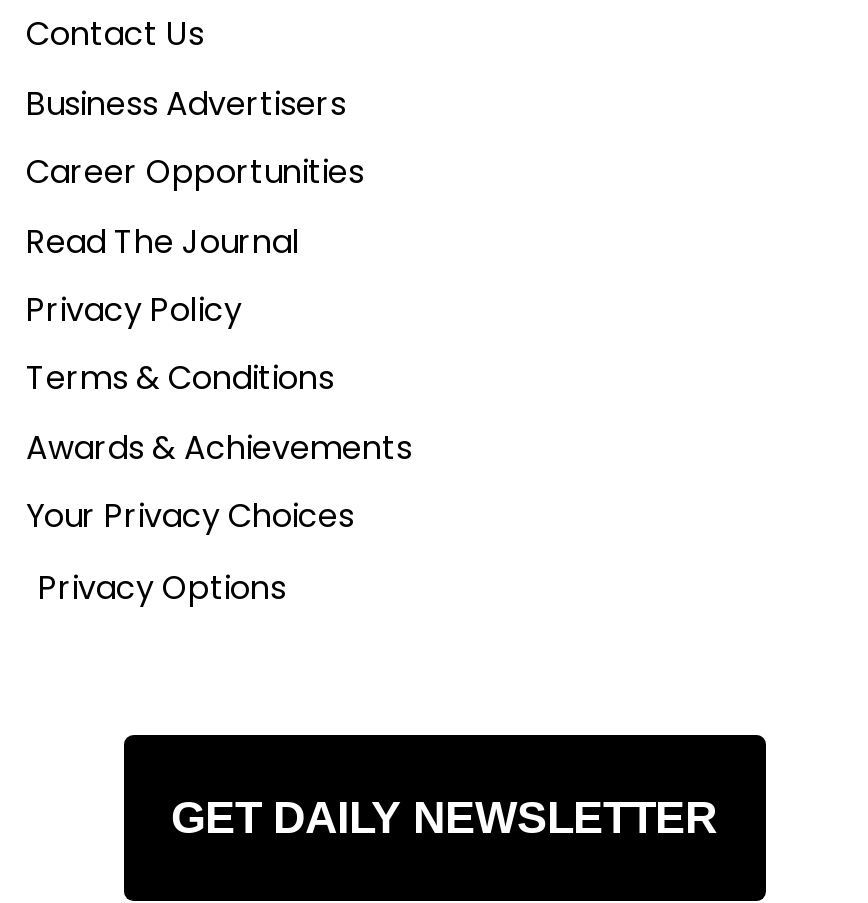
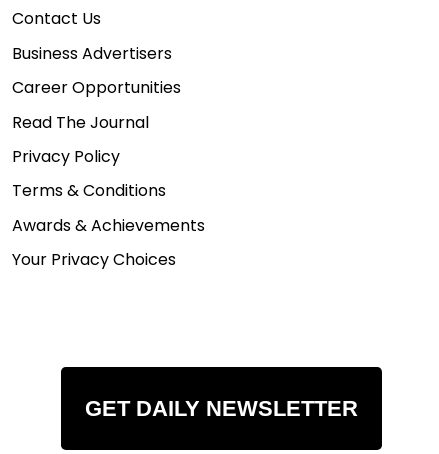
- Privacy Options
